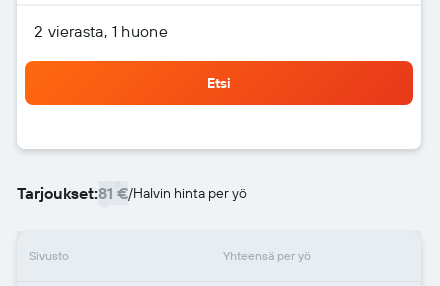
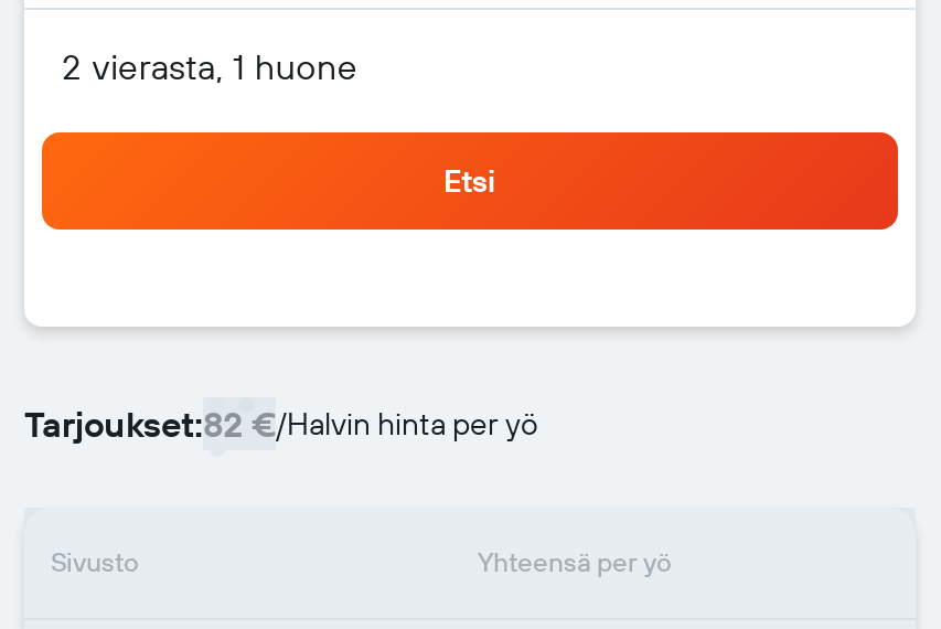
- Tarjoukset:81 €/Halvin hinta per yö
+ Tarjoukset:82 €/Halvin hinta per yö
